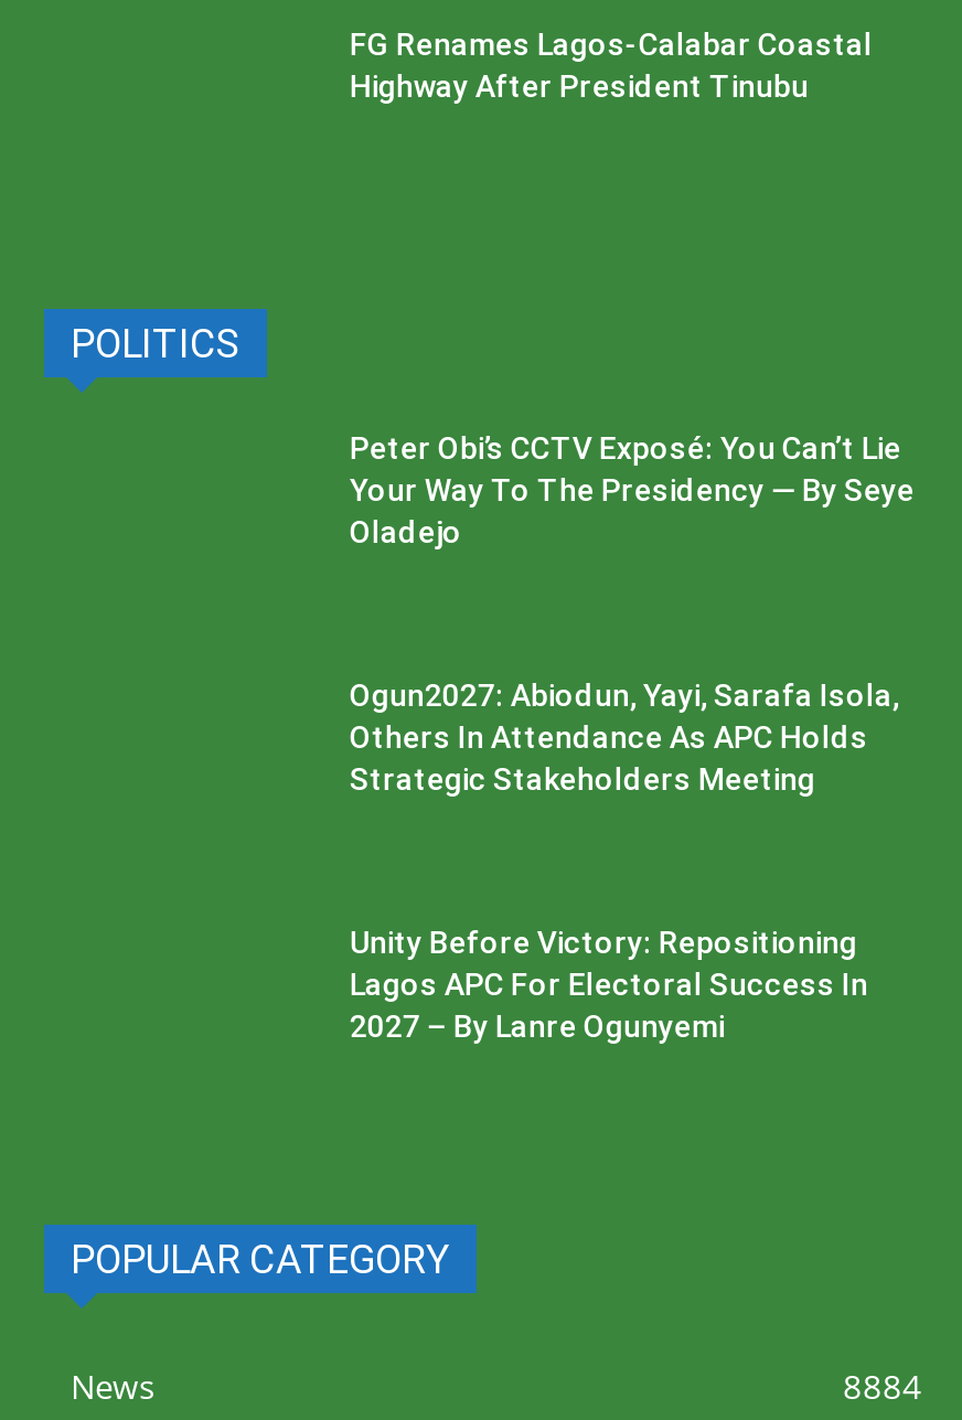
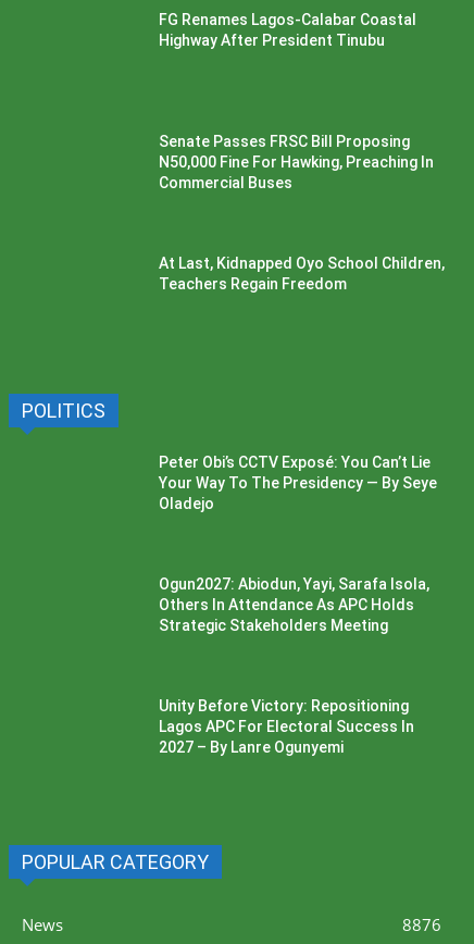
+ Senate Passes FRSC Bill Proposing
+ N50,000 Fine For Hawking, Preaching In
+ Commercial Buses

+ At Last, Kidnapped Oyo School Children,
+ Teachers Regain Freedom

- 8884
+ 8876
